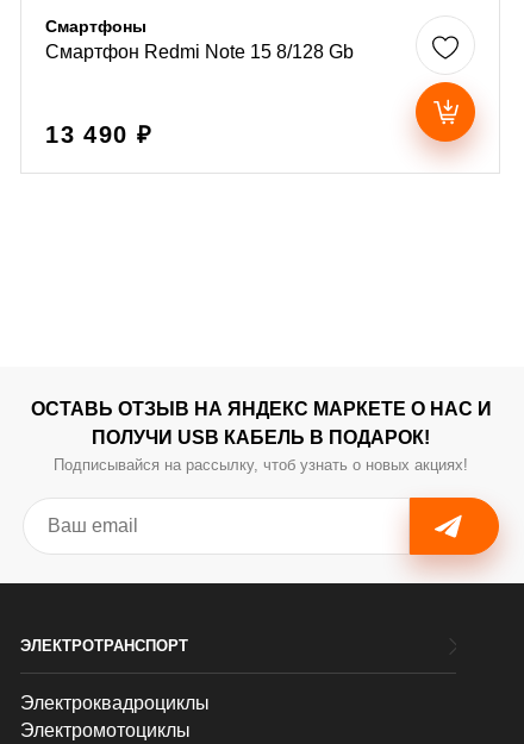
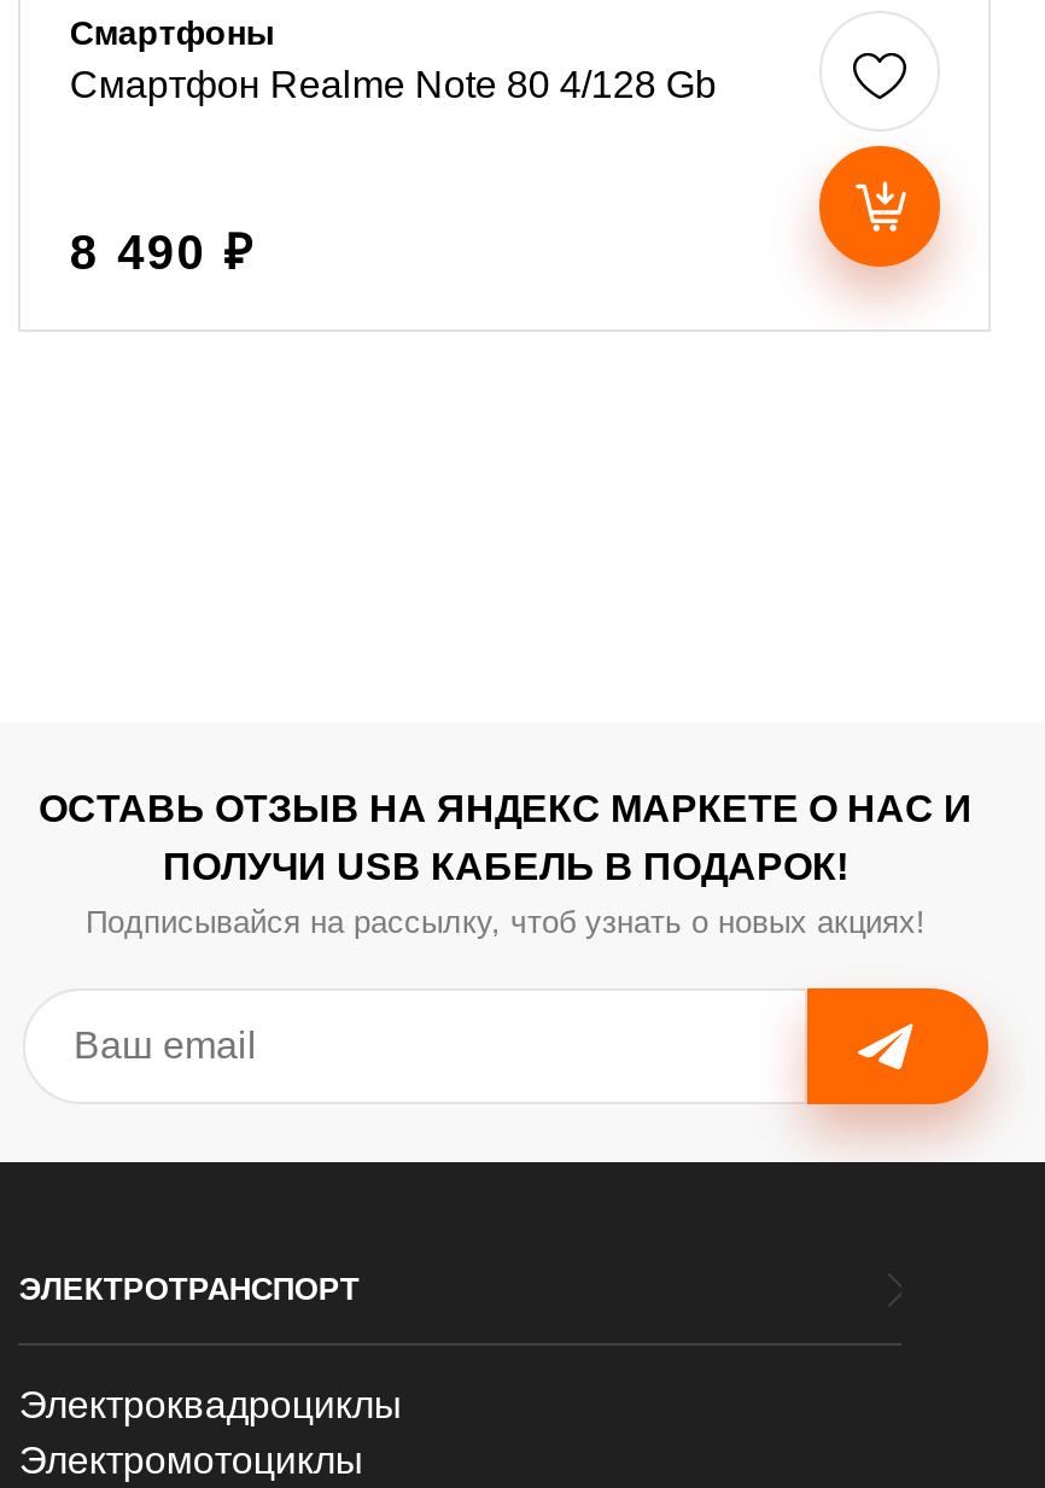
- Смартфон Redmi Note 15 8/128 Gb
+ Смартфон Realme Note 80 4/128 Gb

- 13 490 ₽
+ 8 490 ₽
